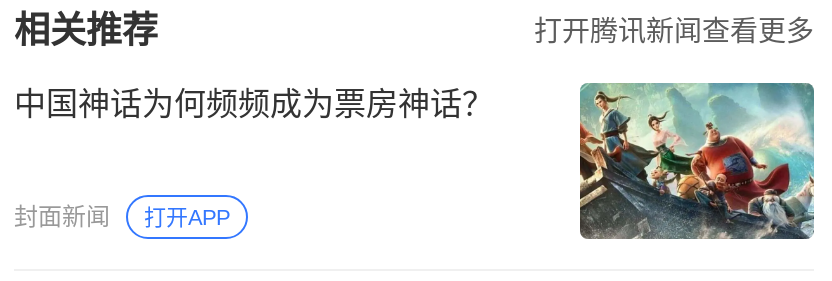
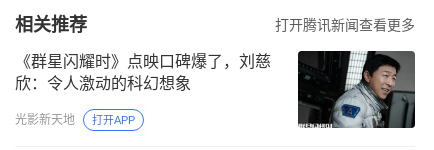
- 中国神话为何频频成为票房神话？
+ 《群星闪耀时》点映口碑爆了，刘慈
+ 欣：令人激动的科幻想象

- [image]
+ [image]

- 封面新闻
+ 光影新天地
